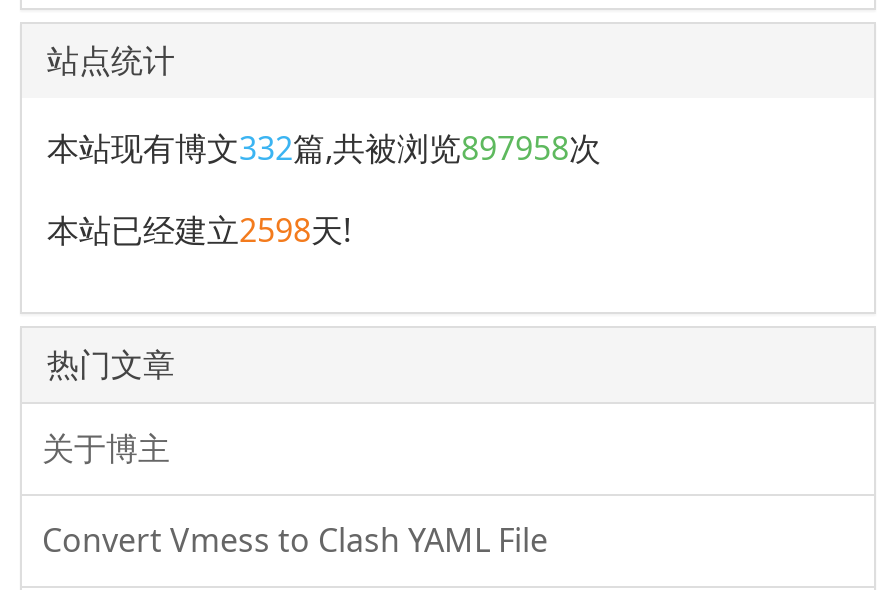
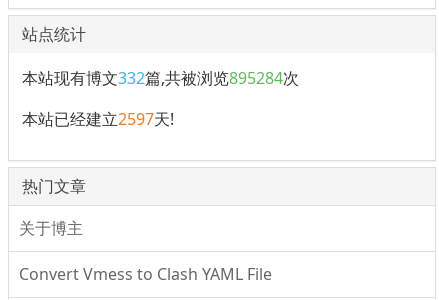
- 本站现有博文332篇,共被浏览897958次
+ 本站现有博文332篇,共被浏览895284次

- 本站已经建立2598天!
+ 本站已经建立2597天!
